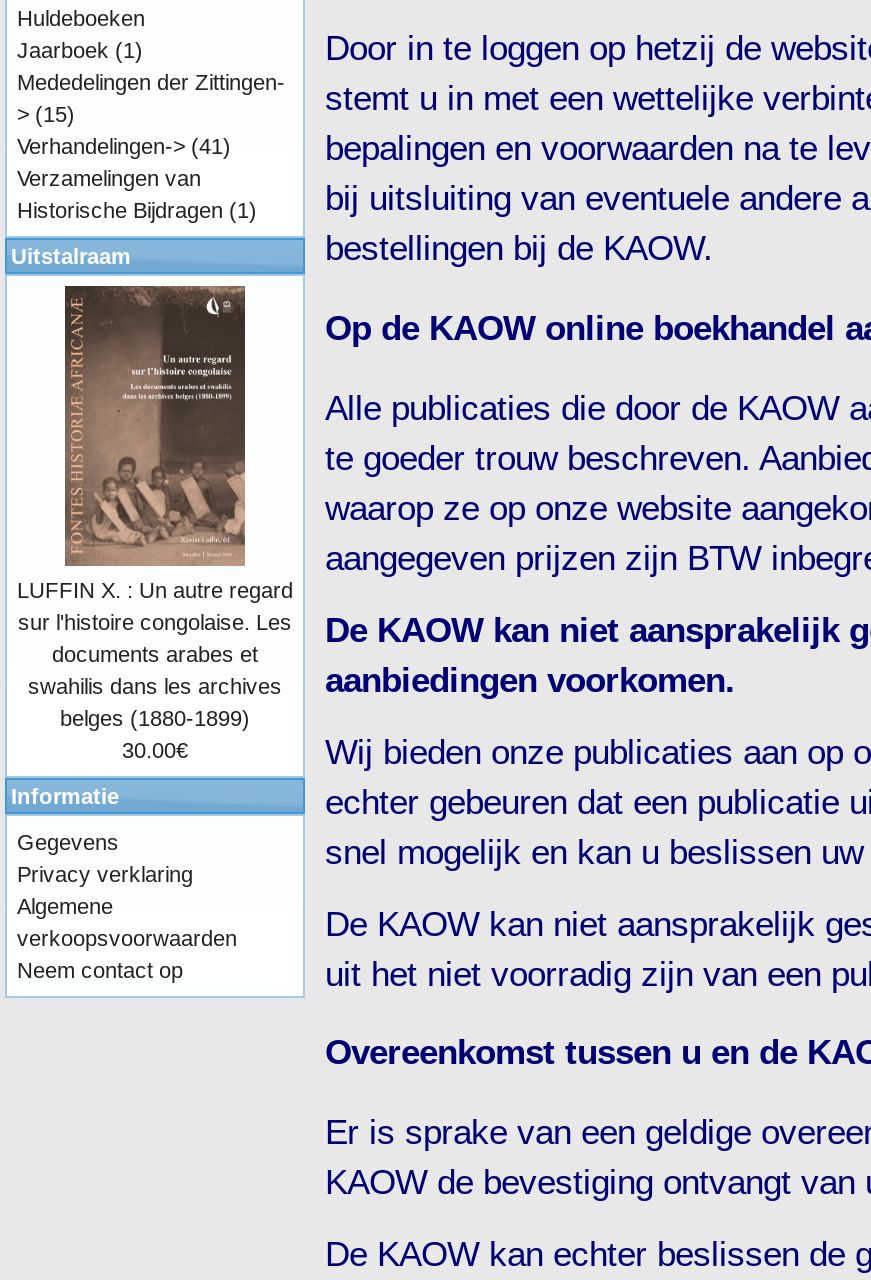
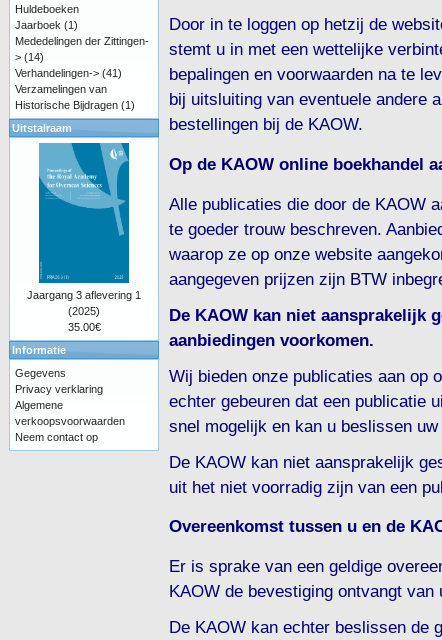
- > (15)
+ > (14)

- [image]
- LUFFIN X. : Un autre regard
- sur l'histoire congolaise. Les
- documents arabes et
- swahilis dans les archives
- belges (1880-1899)
- 30.00€
+ [image]
+ Jaargang 3 aflevering 1
+ (2025)
+ 35.00€

moved up: Informatie | Gegevens | Privacy verklaring | Algemene | verkoopsvoorwaarden | Neem contact op
